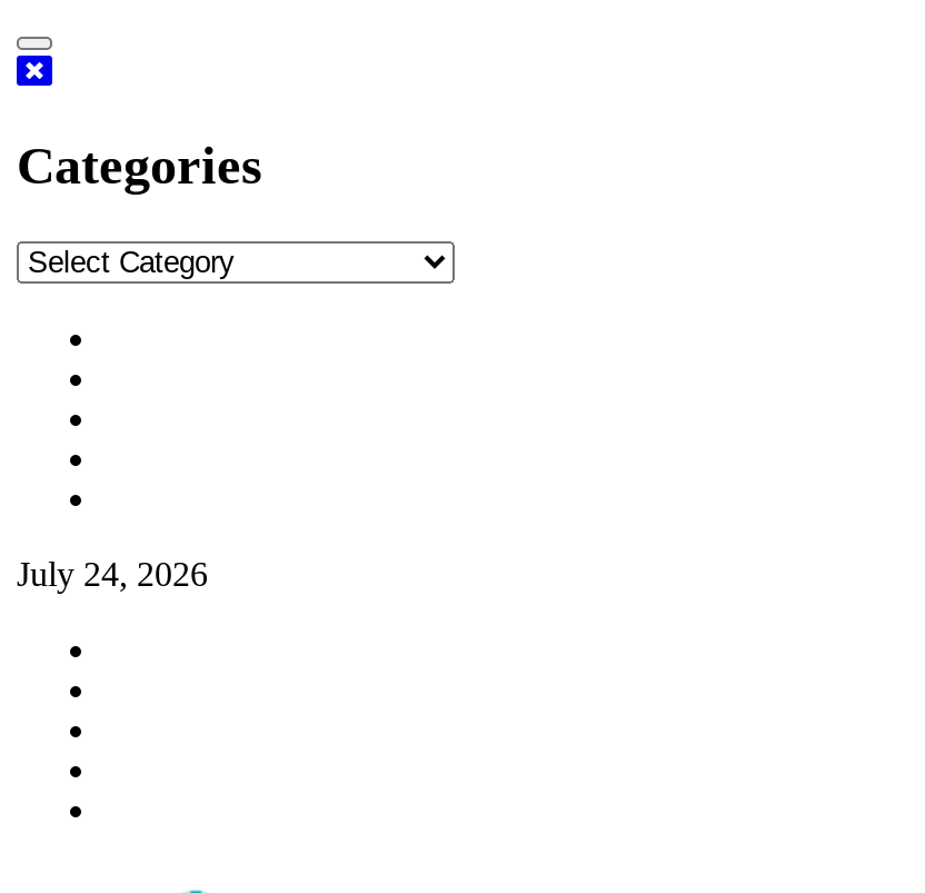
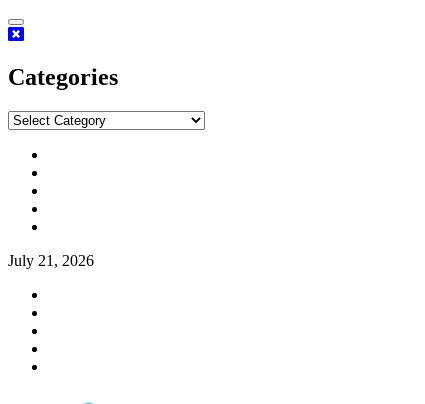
- July 24, 2026
+ July 21, 2026
